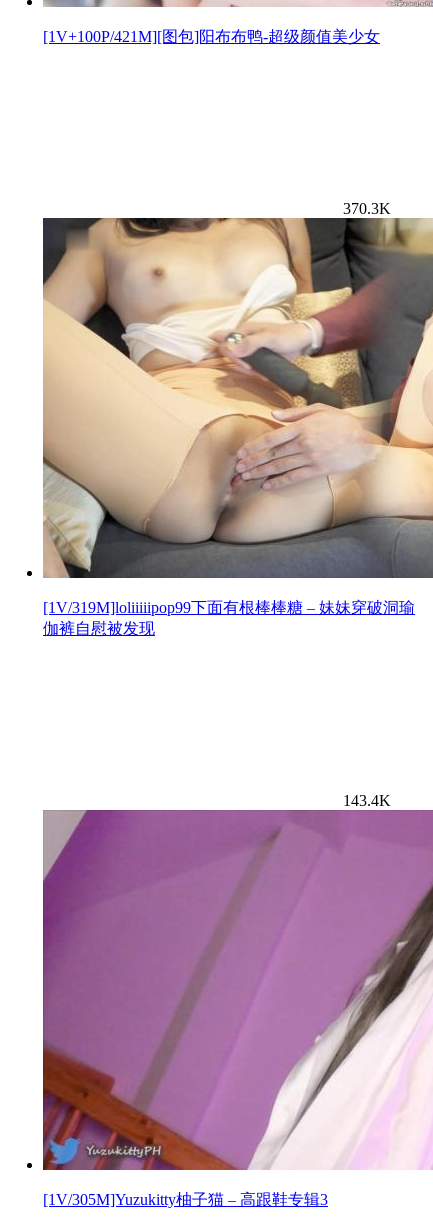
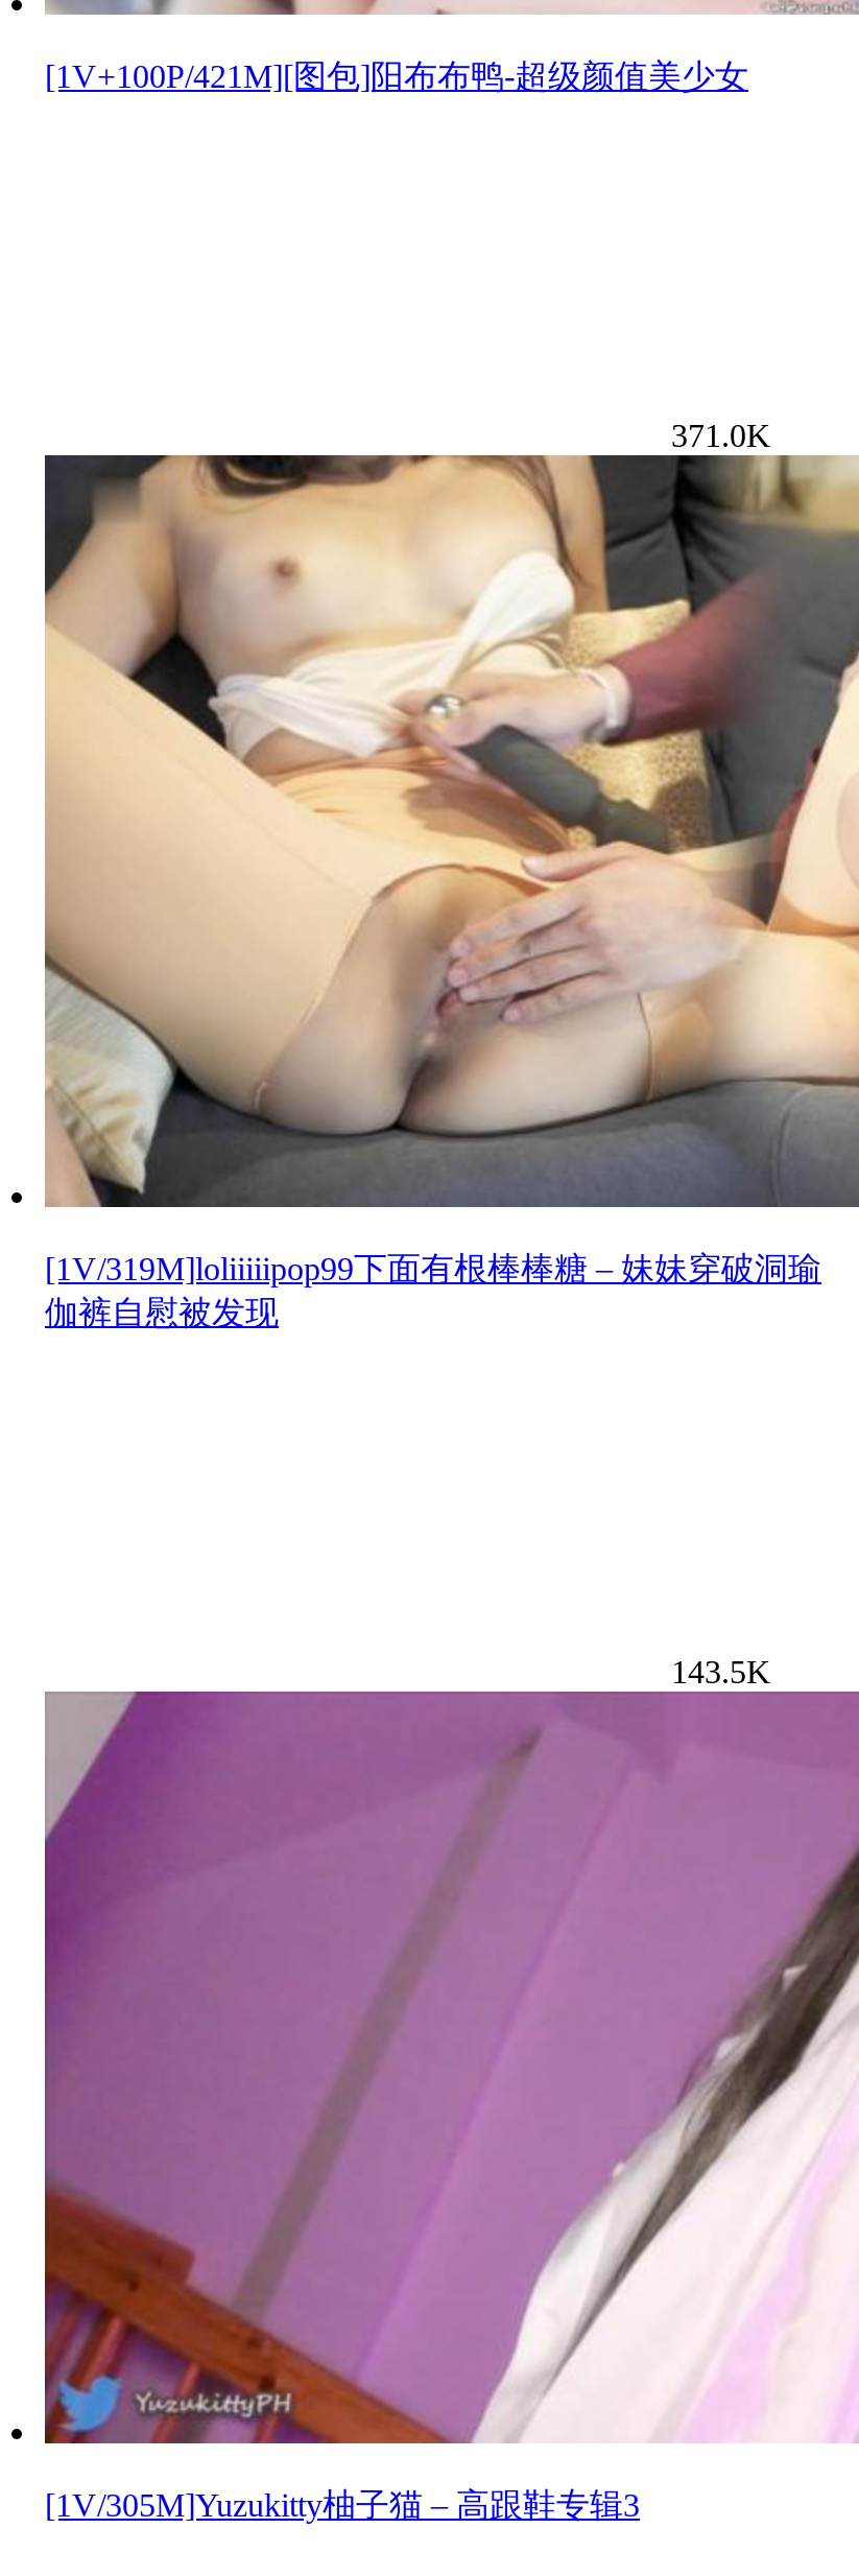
- 370.3K
+ 371.0K

- 143.4K
+ 143.5K
